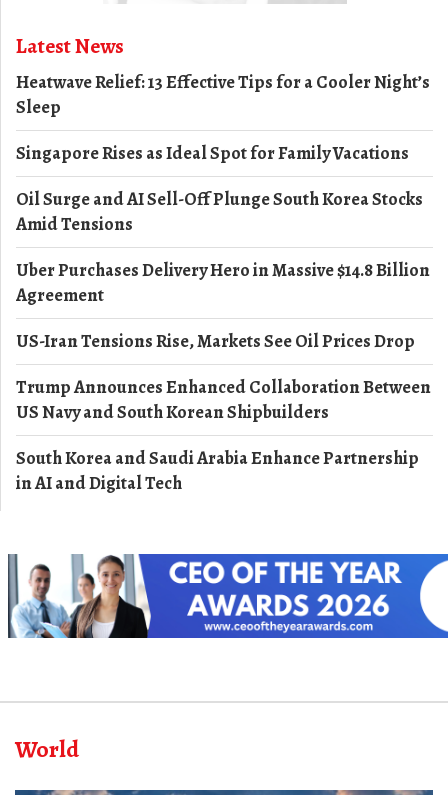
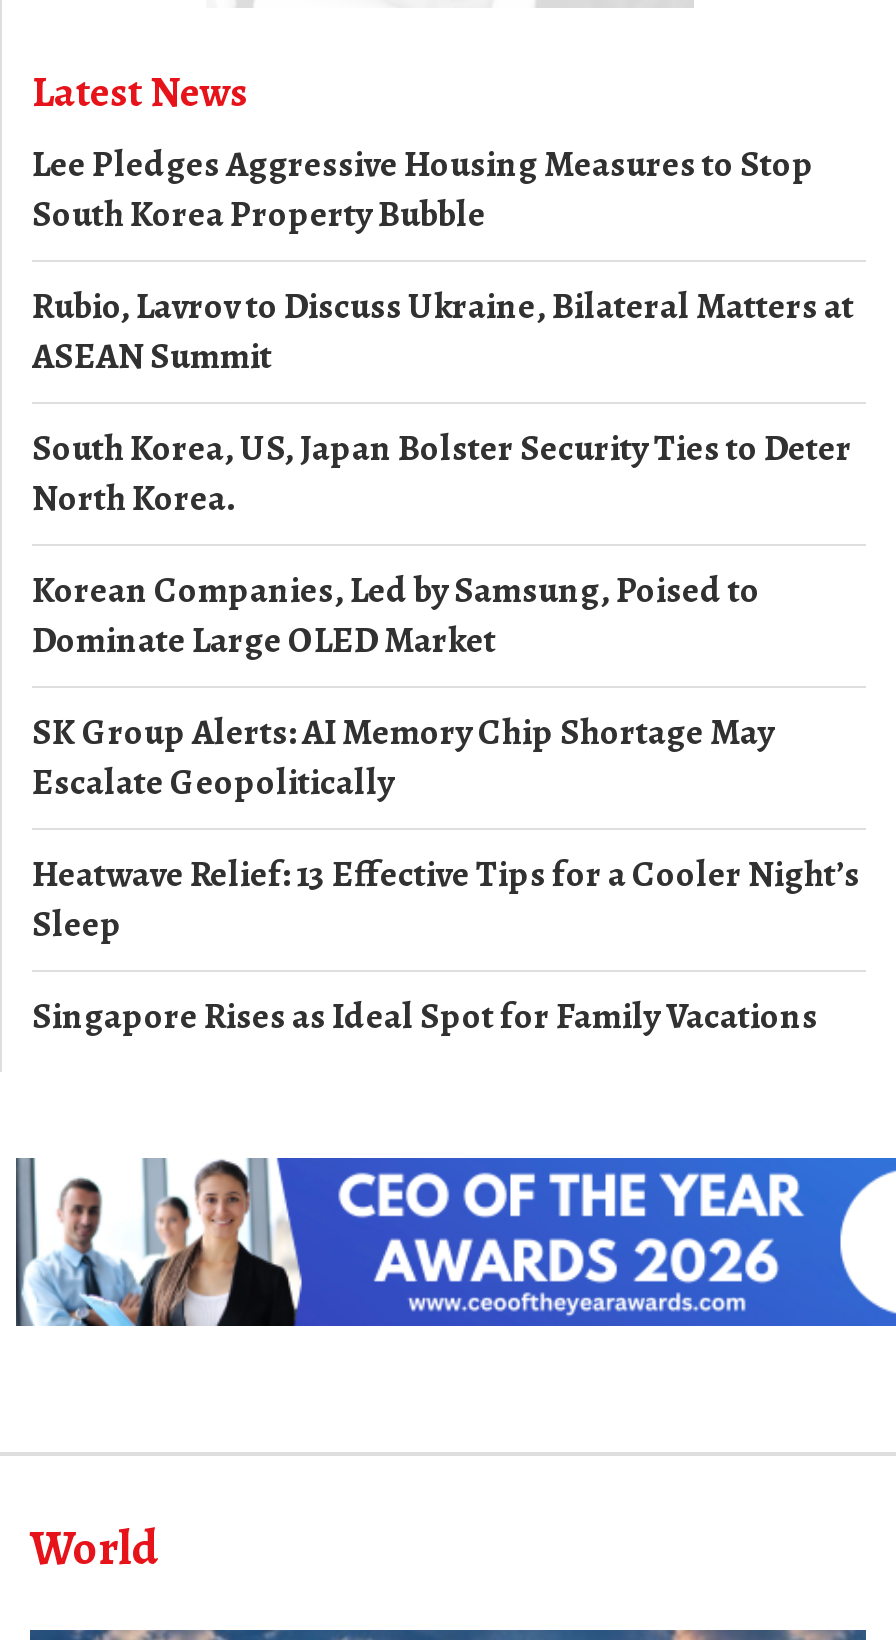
+ Lee Pledges Aggressive Housing Measures to Stop
+ South Korea Property Bubble
+ Rubio, Lavrov to Discuss Ukraine, Bilateral Matters at
+ ASEAN Summit
+ South Korea, US, Japan Bolster Security Ties to Deter
+ North Korea.
+ Korean Companies, Led by Samsung, Poised to
+ Dominate Large OLED Market
+ SK Group Alerts: AI Memory Chip Shortage May
+ Escalate Geopolitically

moved down: Heatwave Relief: 13 Effective Tips for a Cooler Night’s | Sleep | Singapore Rises as Ideal Spot for Family Vacations

- Oil Surge and AI Sell-Off Plunge South Korea Stocks
- Amid Tensions
- Uber Purchases Delivery Hero in Massive $14.8 Billion
- Agreement
- US-Iran Tensions Rise, Markets See Oil Prices Drop
- Trump Announces Enhanced Collaboration Between
- US Navy and South Korean Shipbuilders
- South Korea and Saudi Arabia Enhance Partnership
- in AI and Digital Tech
